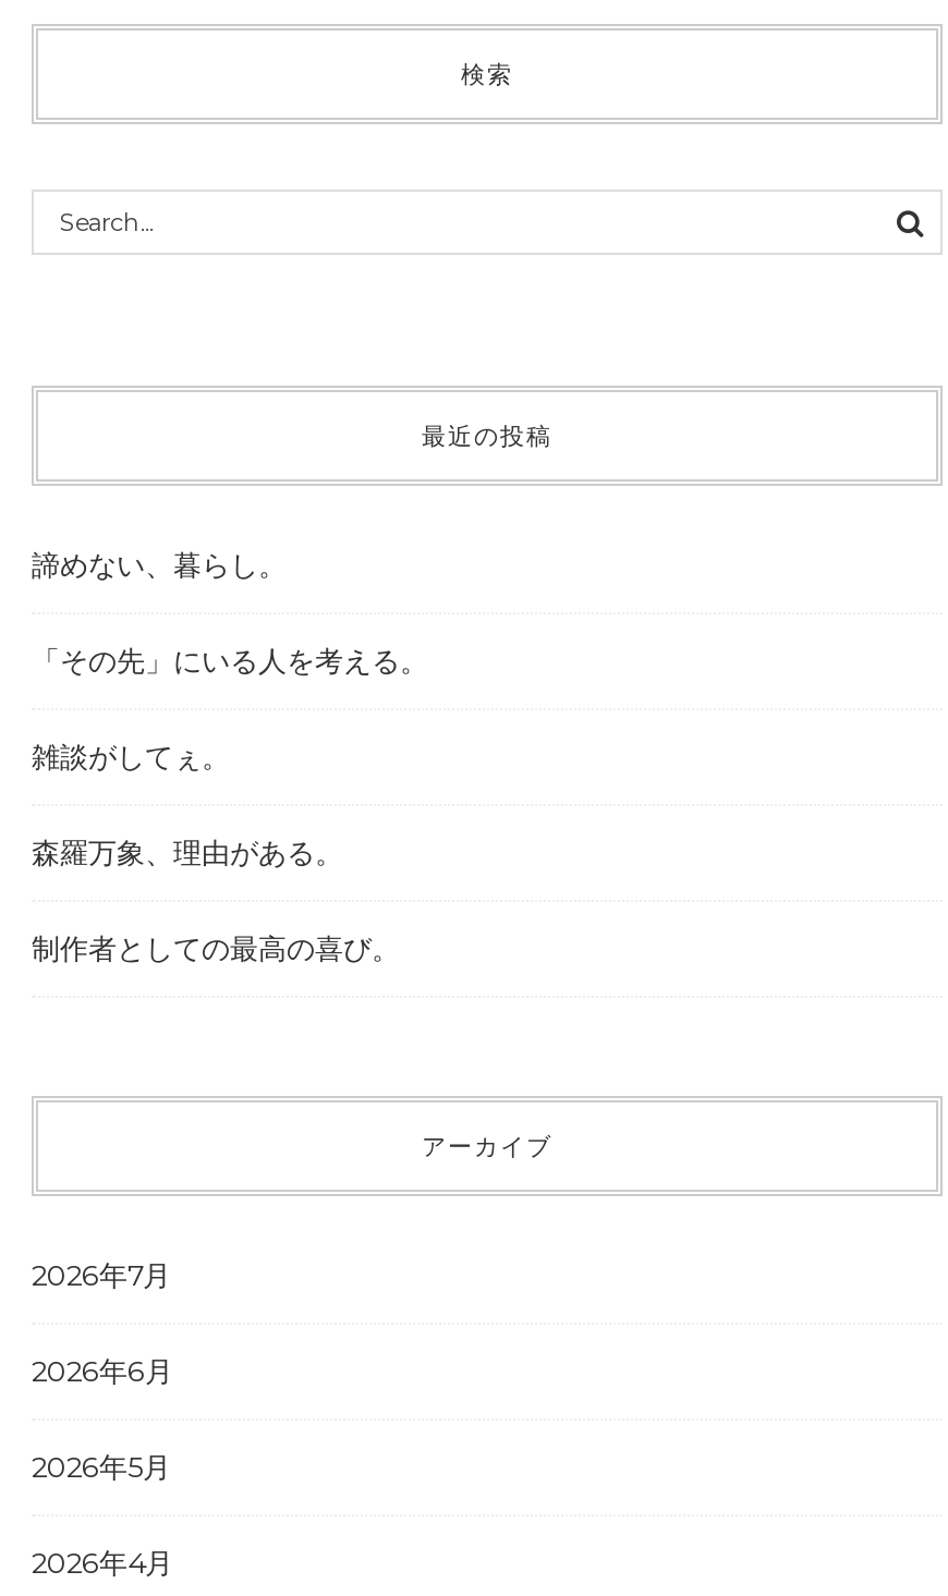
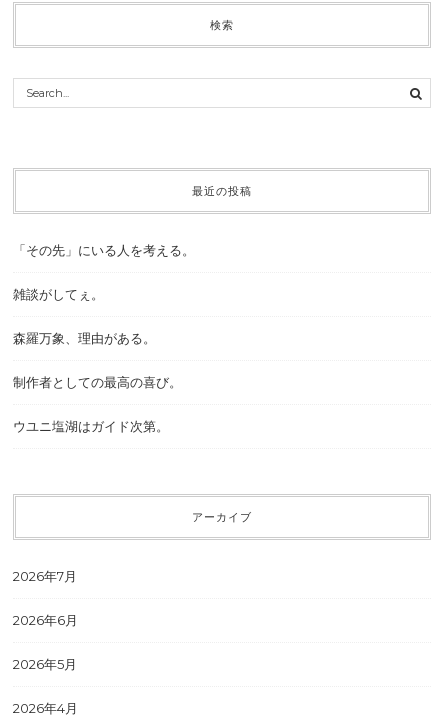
- 諦めない、暮らし。

moved up: 「その先」にいる人を考える。 | 雑談がしてぇ。 | 森羅万象、理由がある。 | 制作者としての最高の喜び。

+ ウユニ塩湖はガイド次第。
